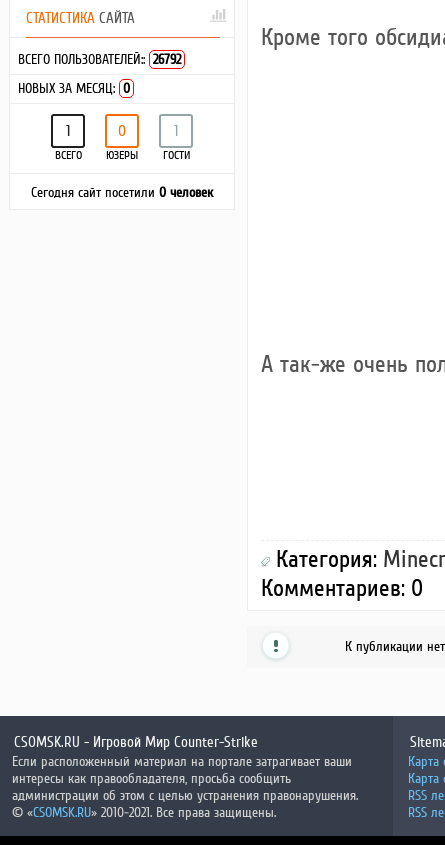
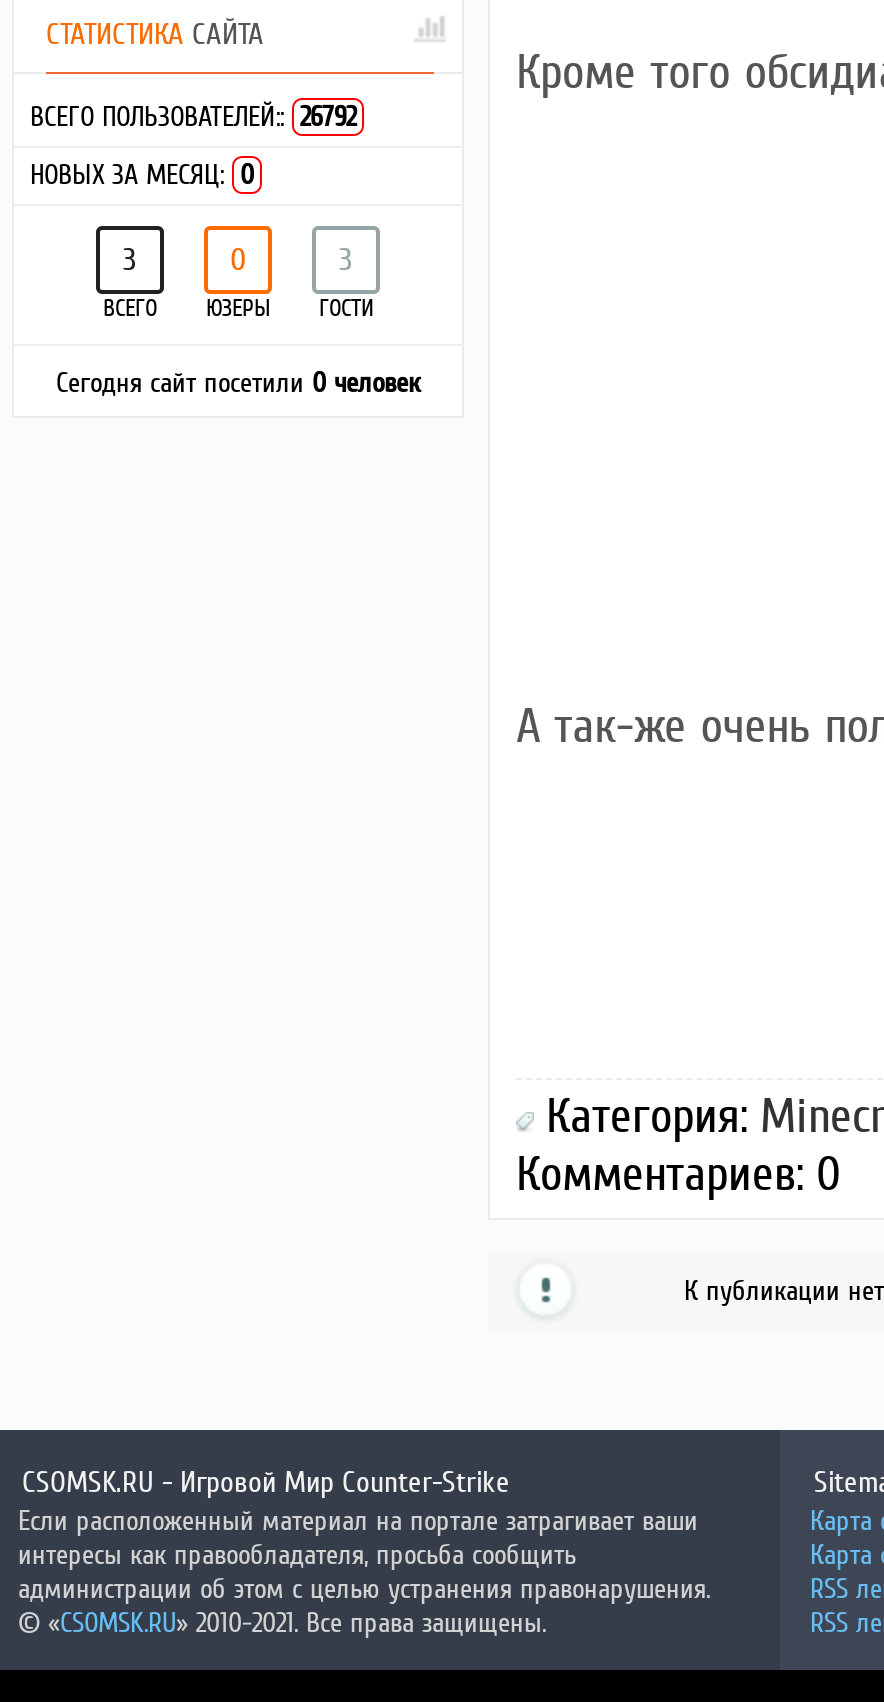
- 1
+ 3

- 1
+ 3
